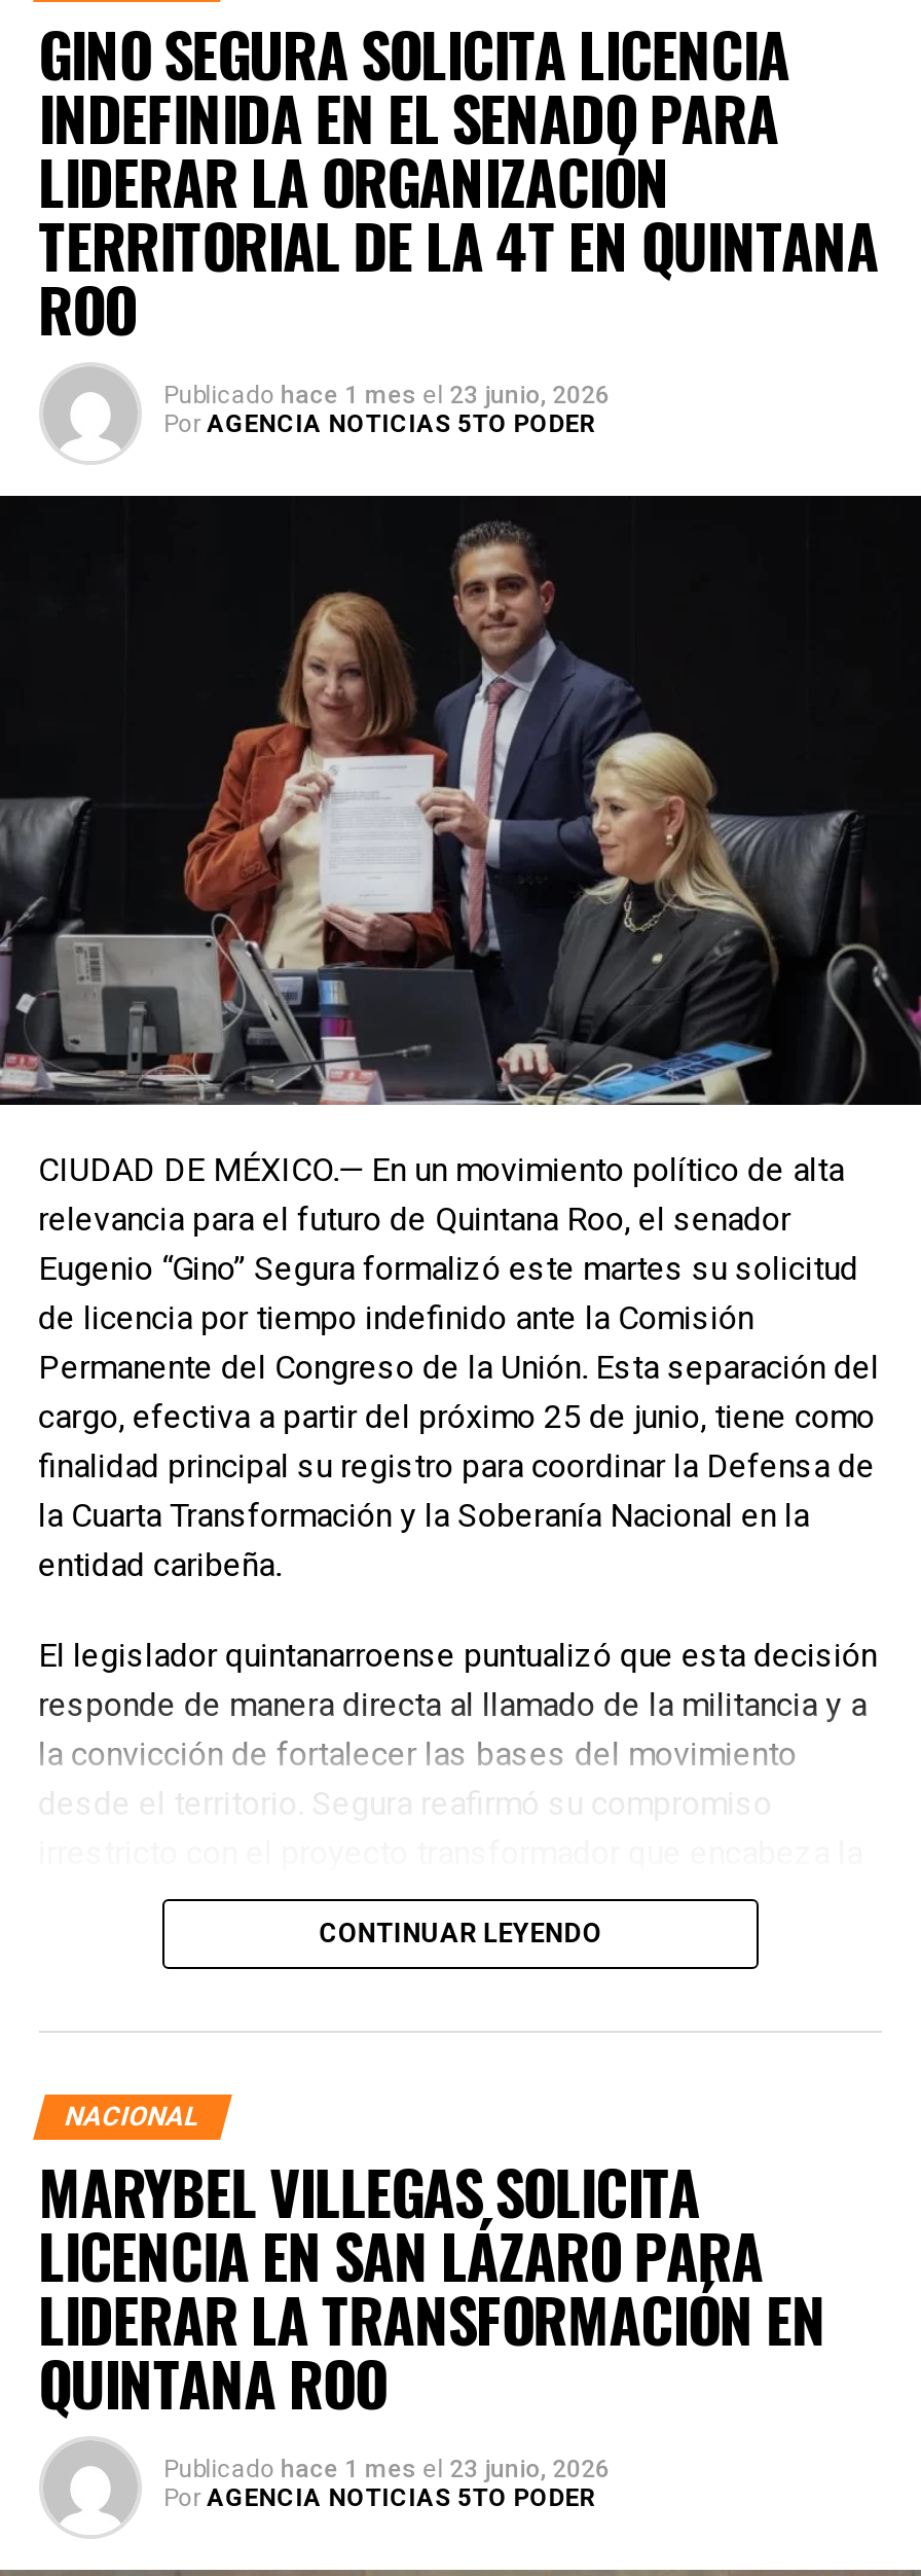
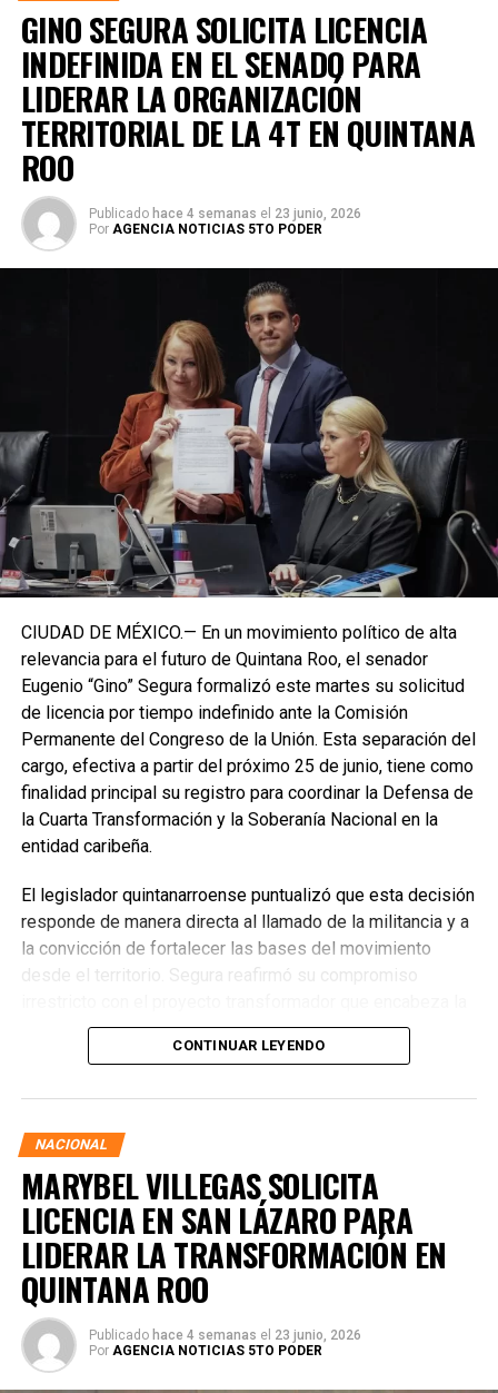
- Publicado hace 1 mes el 23 junio, 2026
+ Publicado hace 4 semanas el 23 junio, 2026

- Publicado hace 1 mes el 23 junio, 2026
+ Publicado hace 4 semanas el 23 junio, 2026
